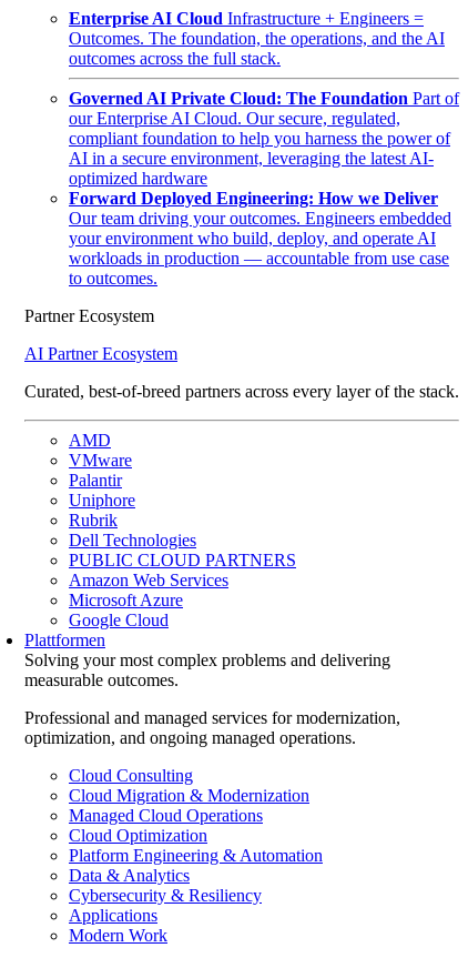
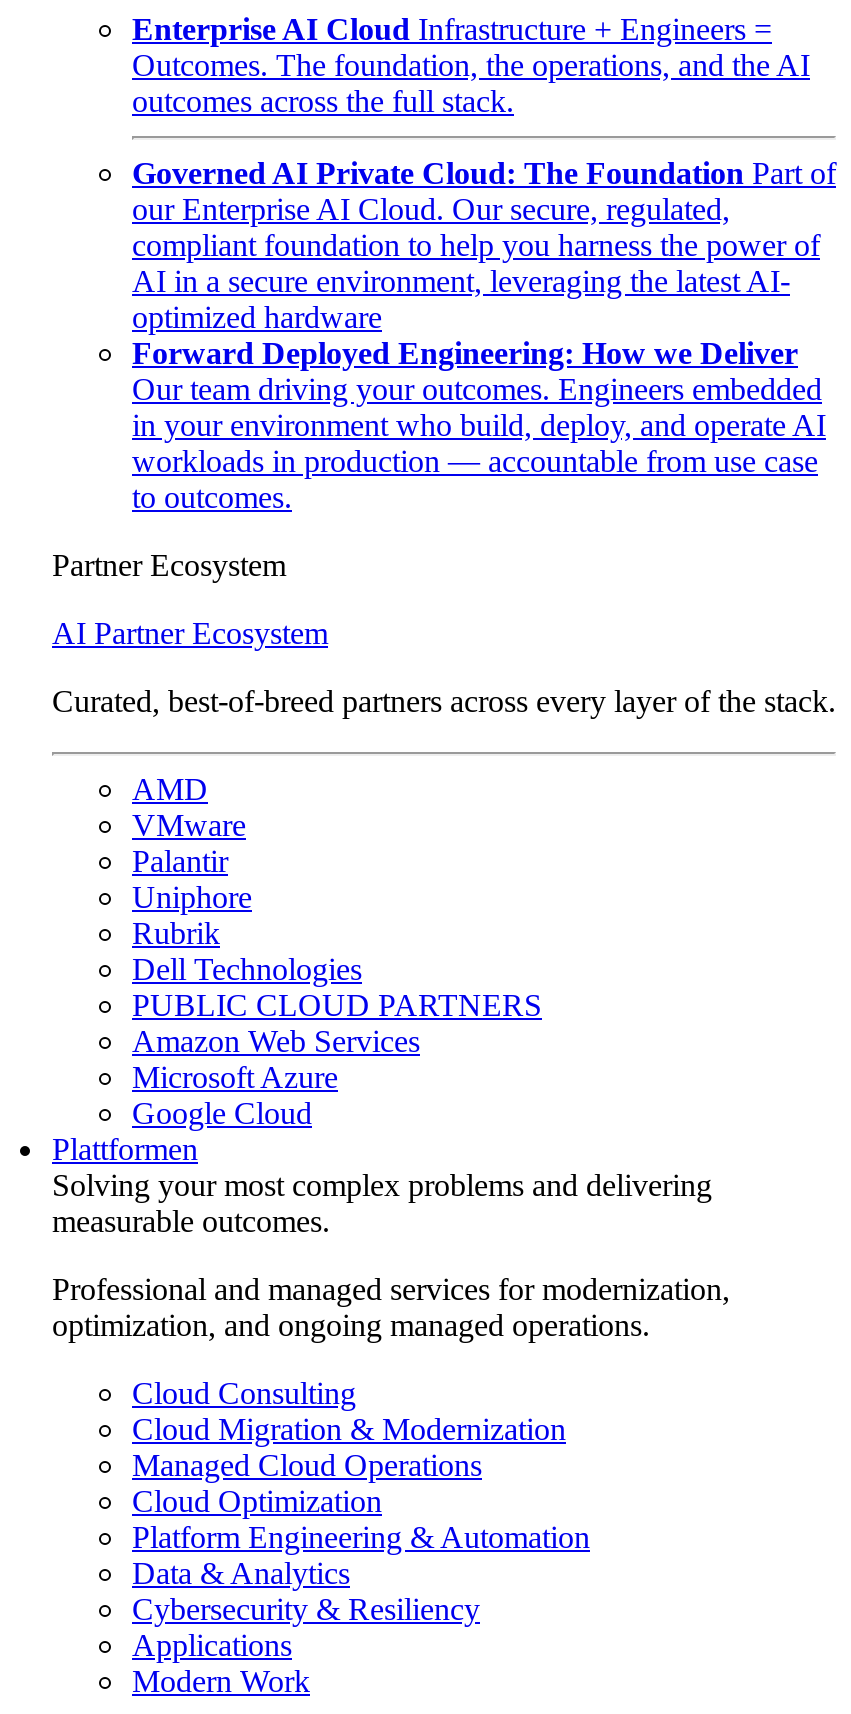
- your environment who build, deploy, and operate AI
+ in your environment who build, deploy, and operate AI
